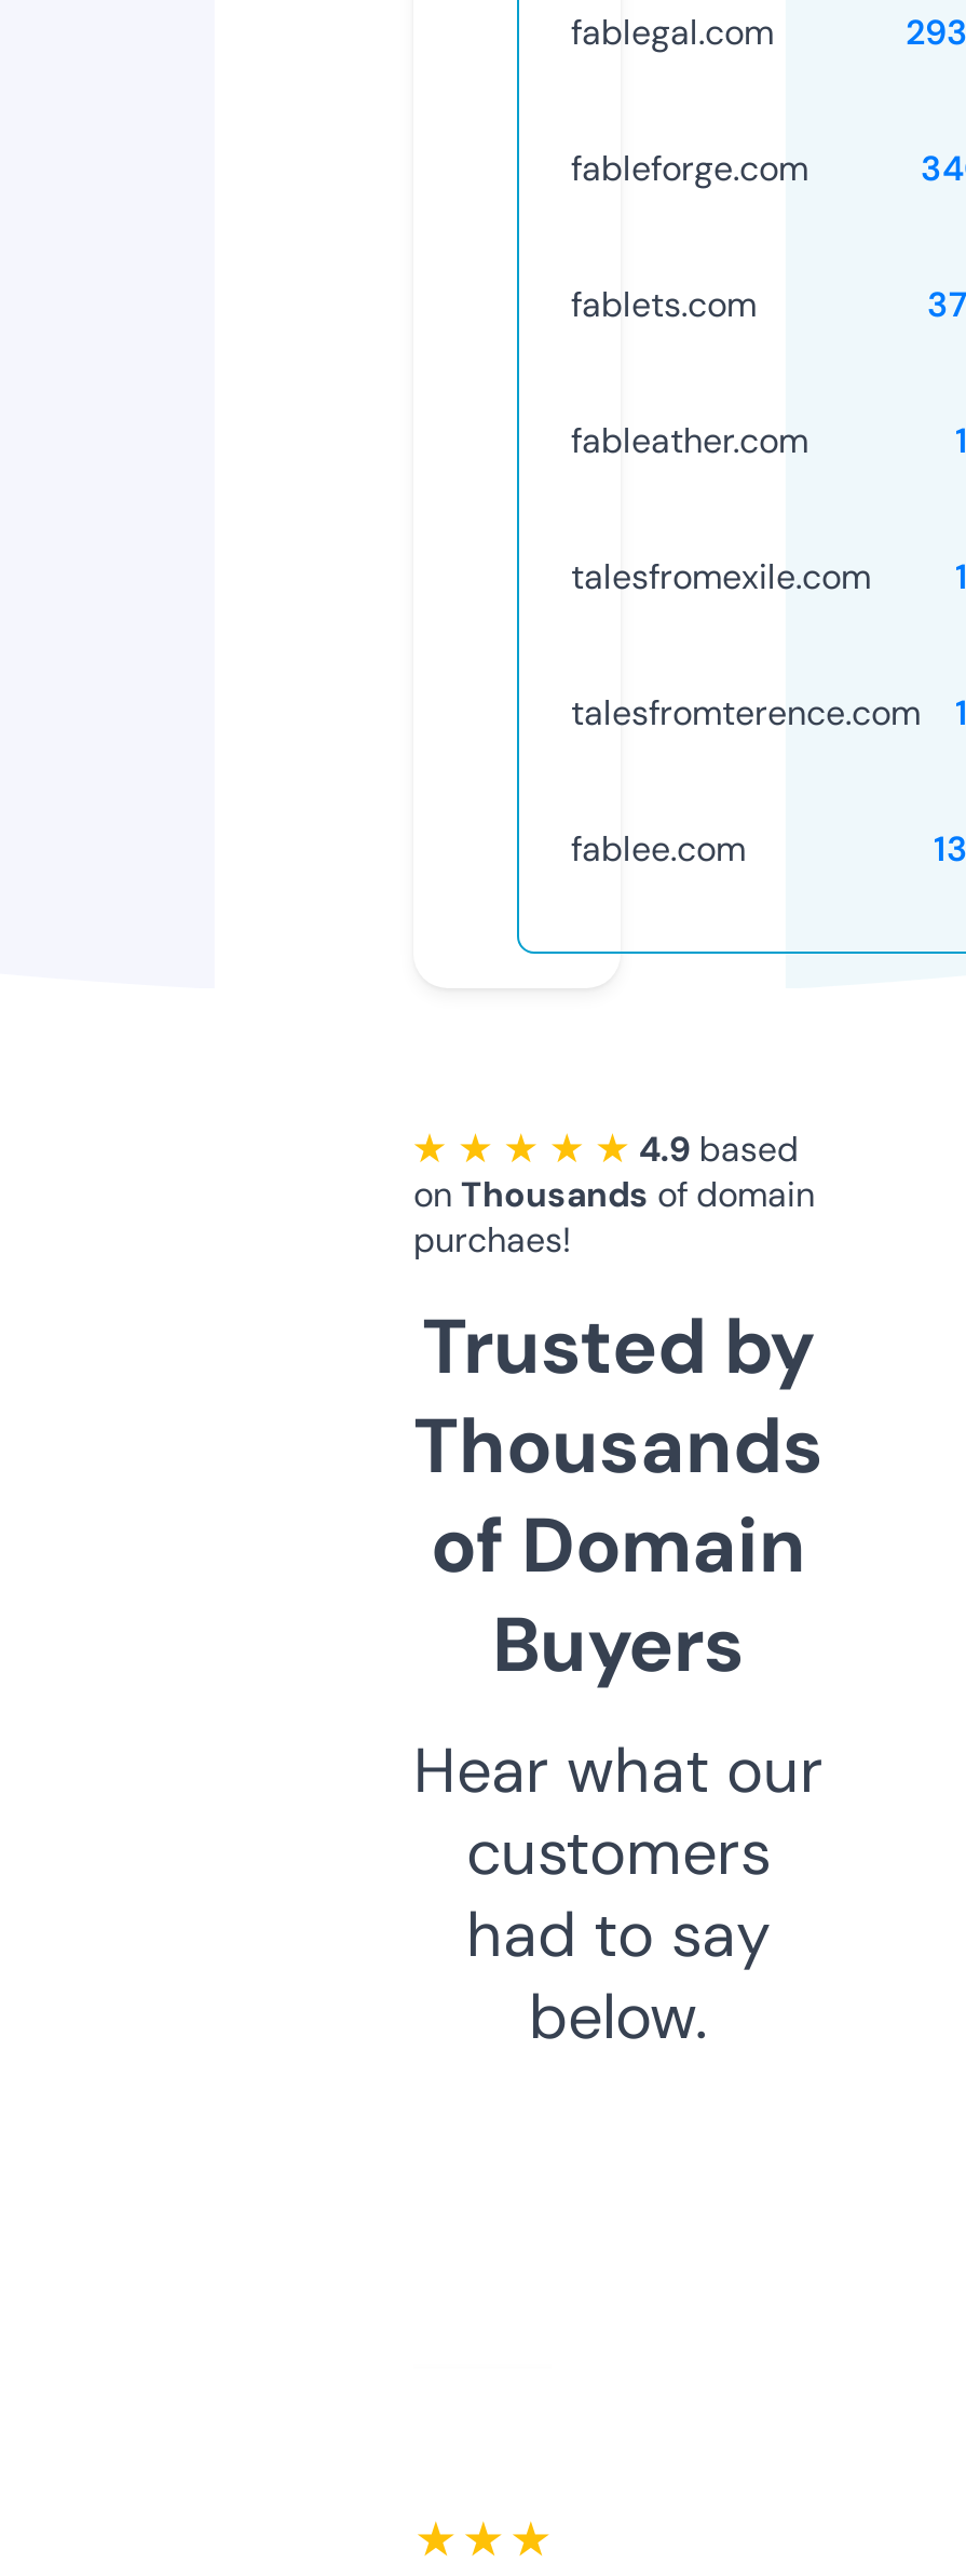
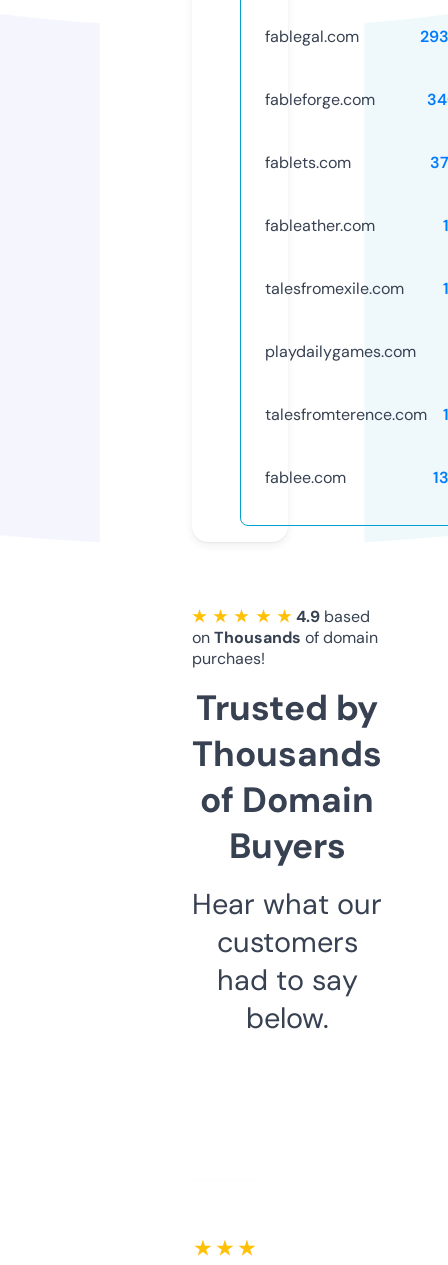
+ playdailygames.com
